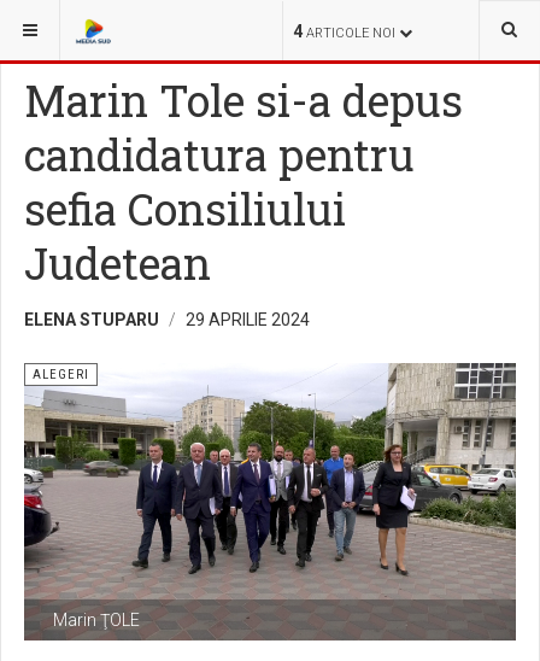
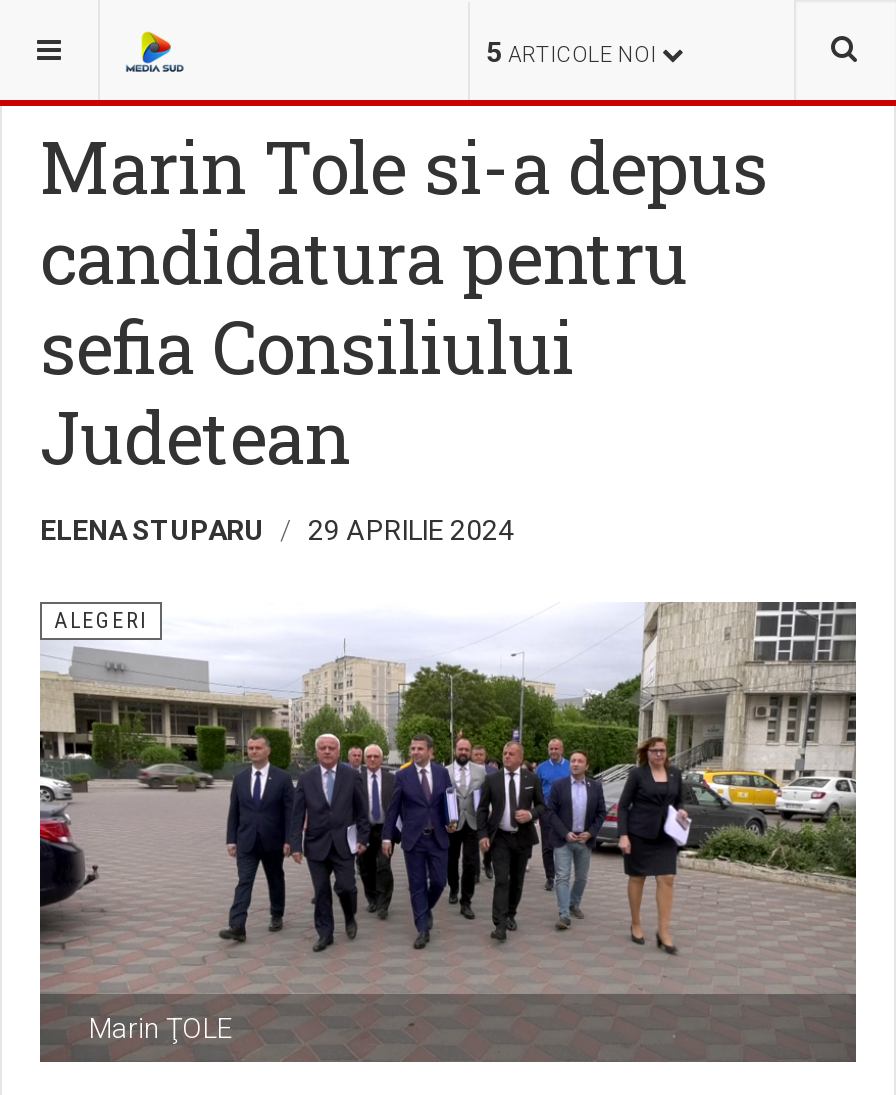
- 4 ARTICOLE NOI
+ 5 ARTICOLE NOI
